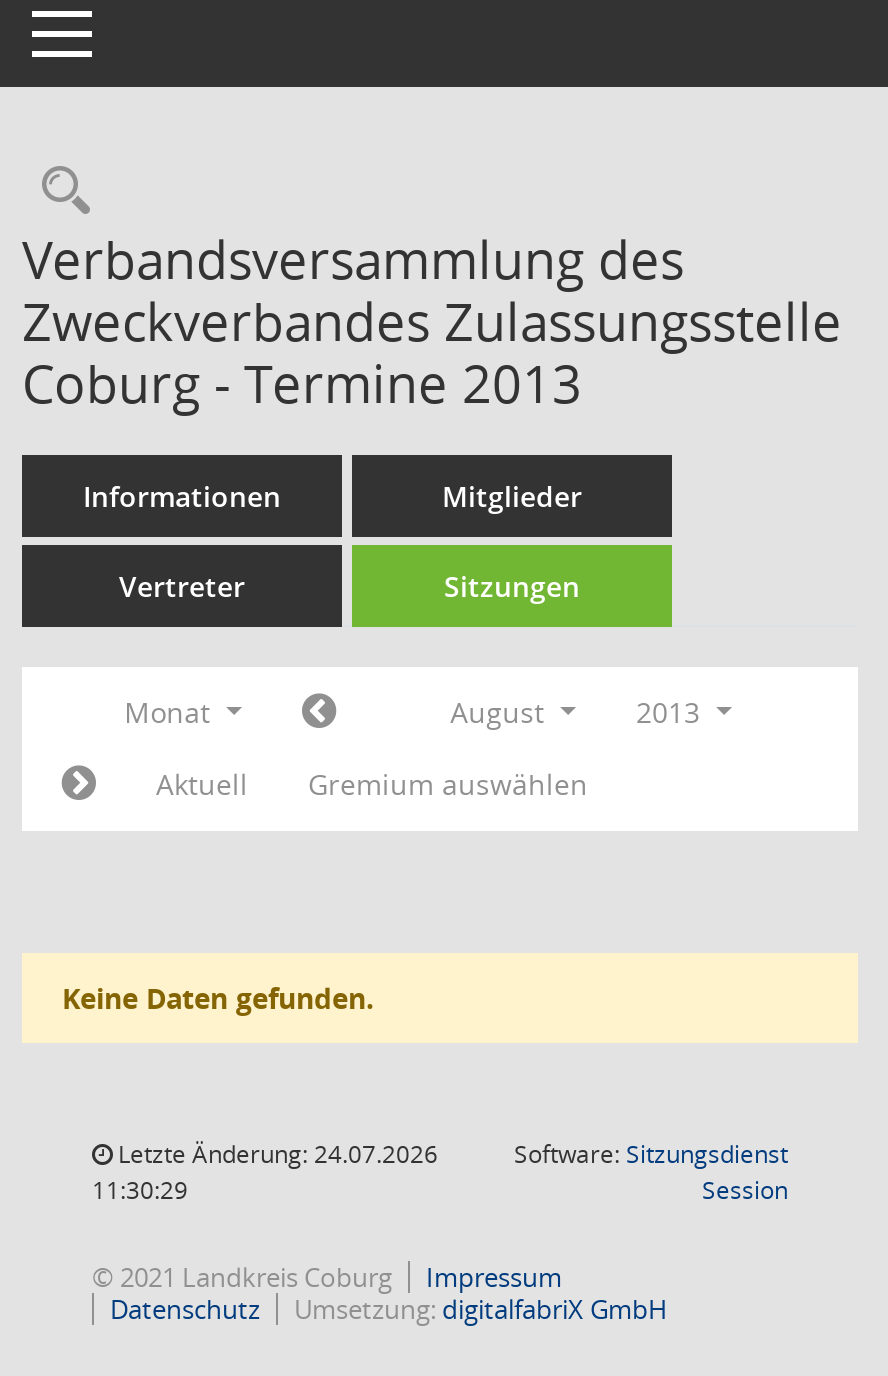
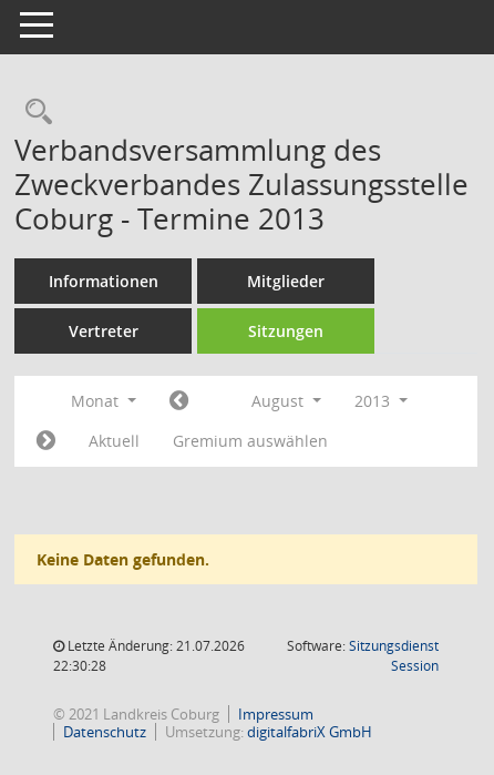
- Letzte Änderung: 24.07.2026
+ Letzte Änderung: 21.07.2026

- 11:30:29
+ 22:30:28
